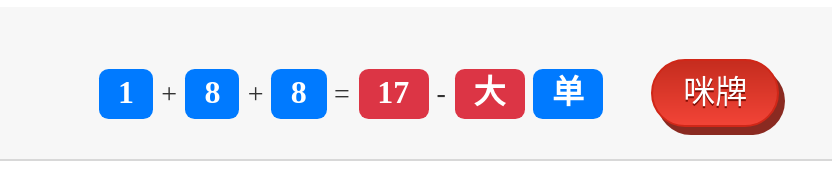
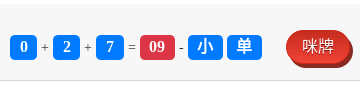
- 1
+ 0

- 8
+ 2

- 8
+ 7

- 17
+ 09

- 大
+ 小
